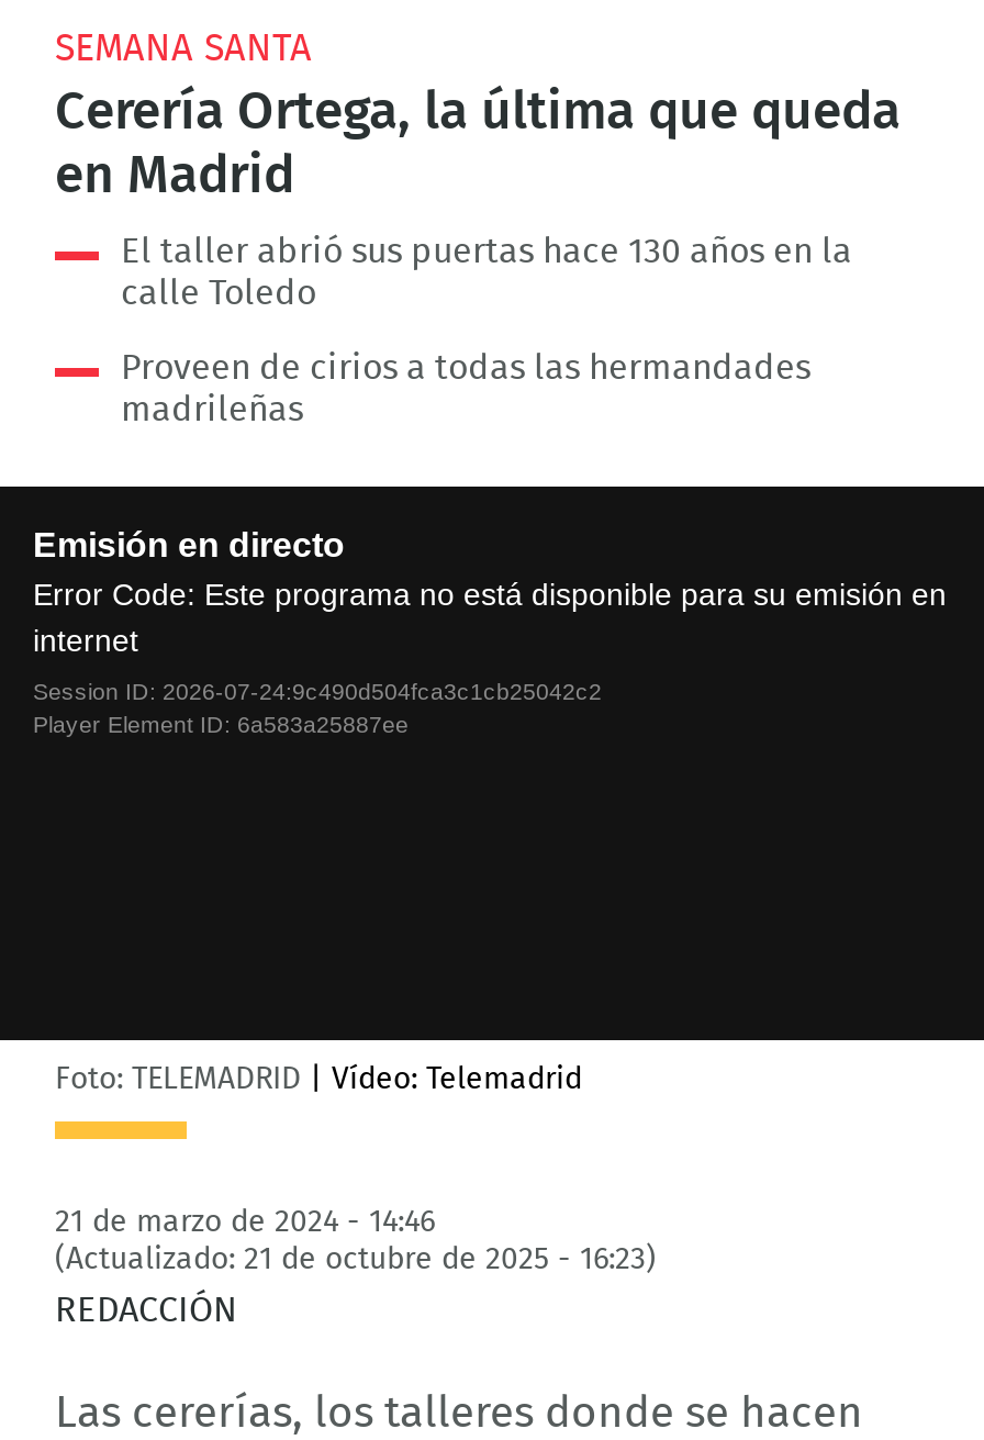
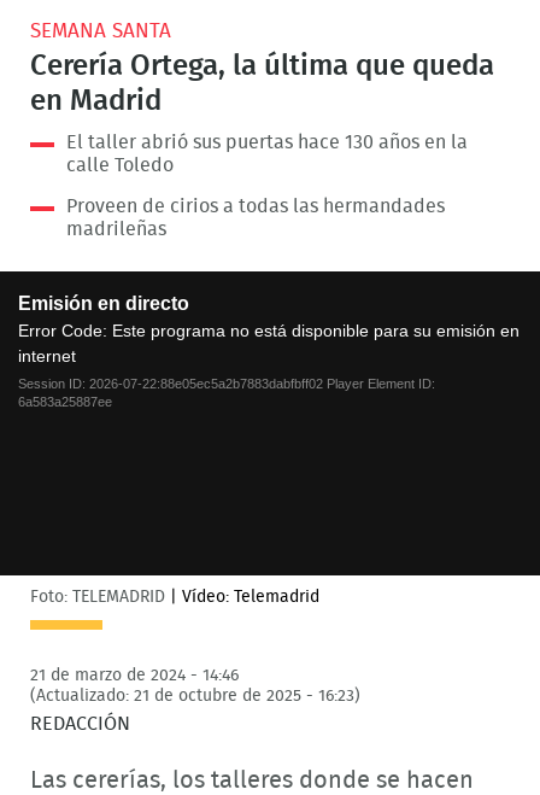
- Session ID: 2026-07-24:9c490d504fca3c1cb25042c2
- Player Element ID: 6a583a25887ee
+ Session ID: 2026-07-22:88e05ec5a2b7883dabfbff02 Player Element ID:
+ 6a583a25887ee
